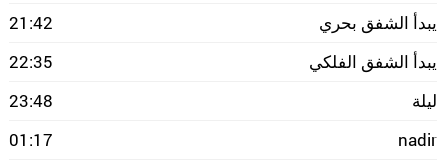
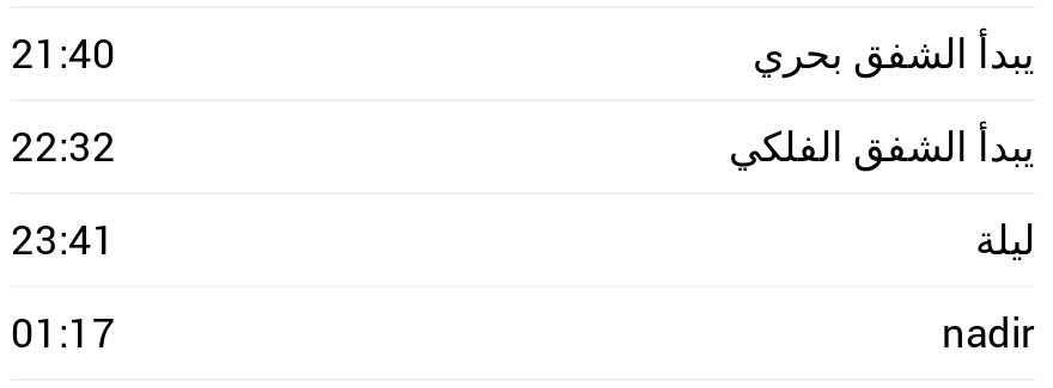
- 21:42
+ 21:40

- 22:35
+ 22:32

- 23:48
+ 23:41
